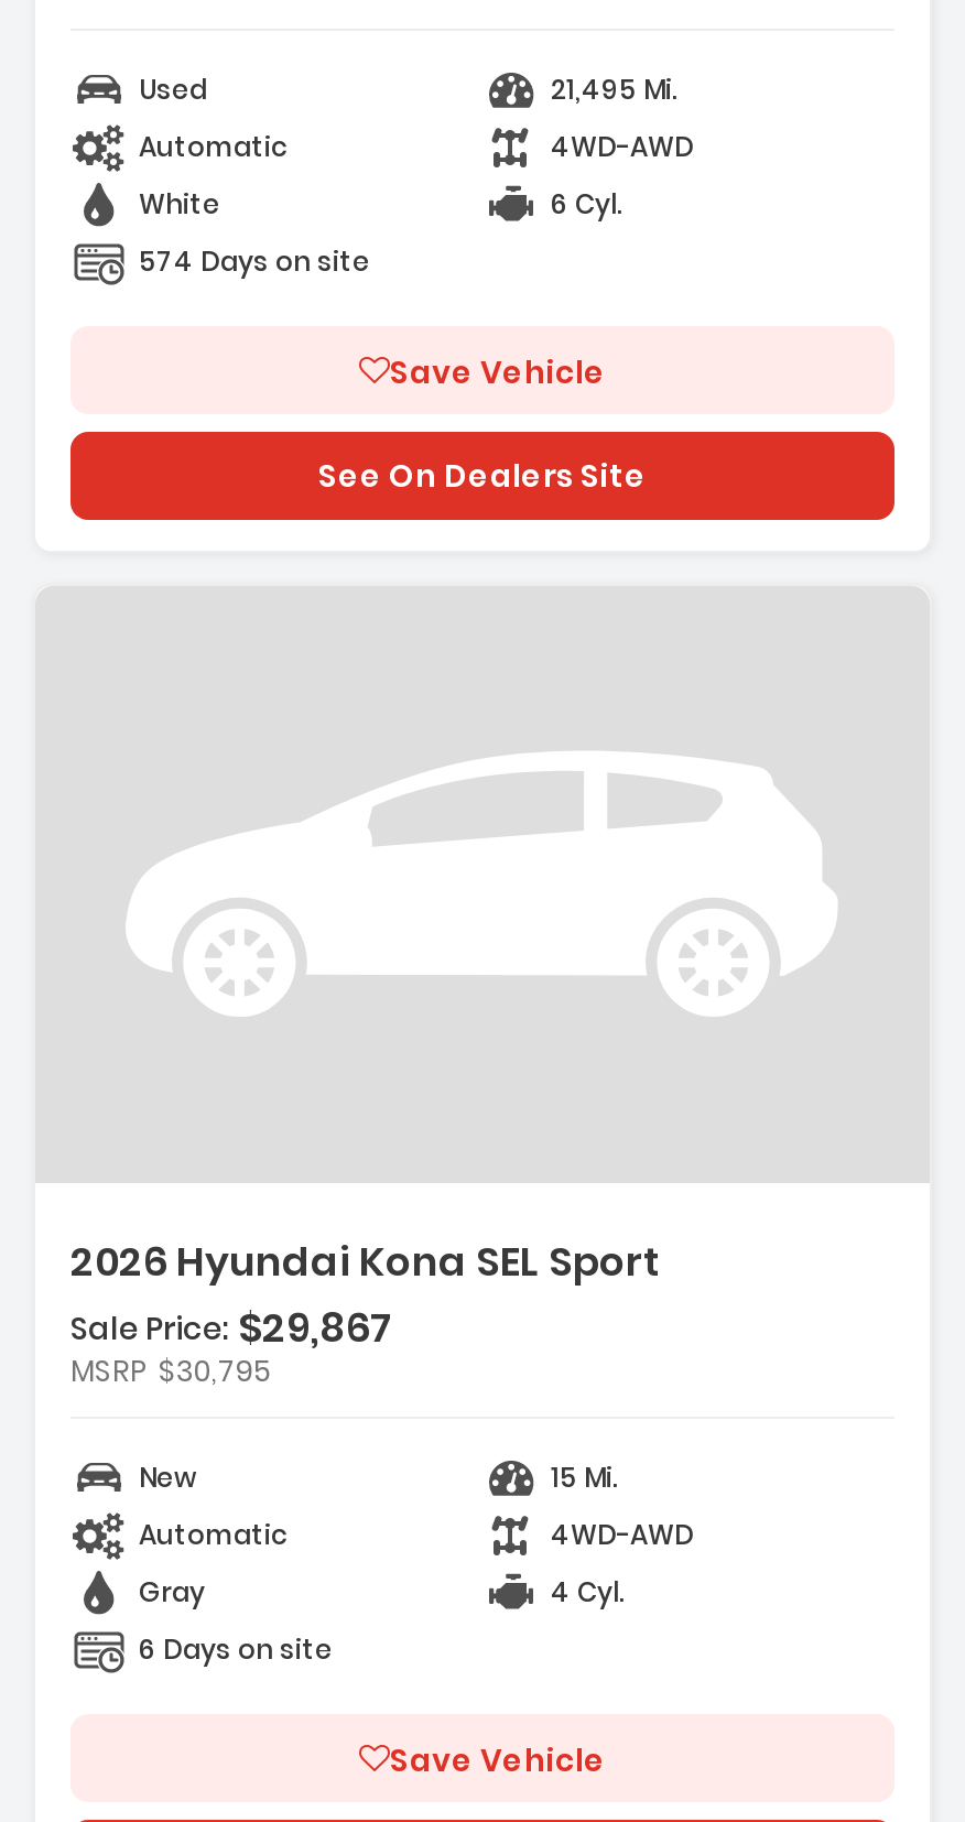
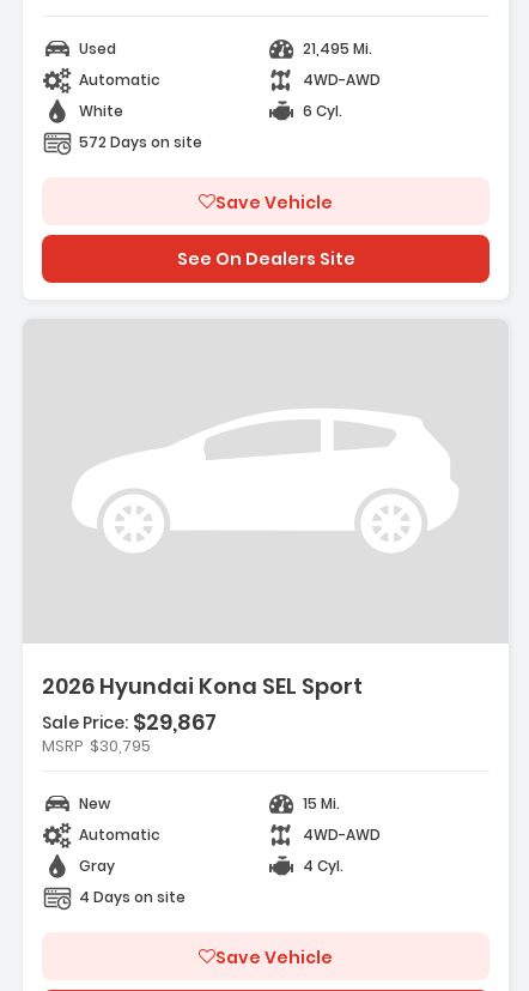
- 574 Days on site
+ 572 Days on site

- 6 Days on site
+ 4 Days on site
